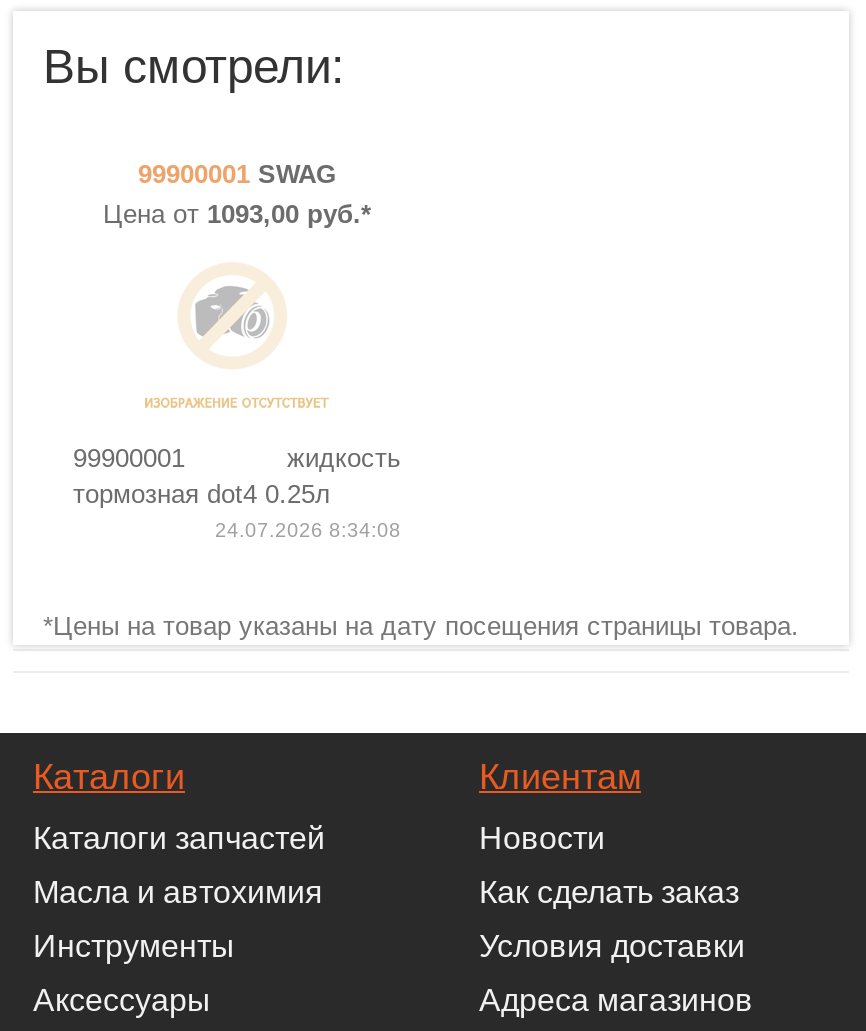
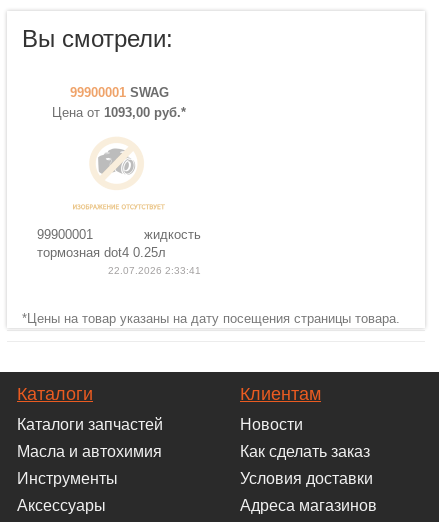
- 24.07.2026 8:34:08
+ 22.07.2026 2:33:41
